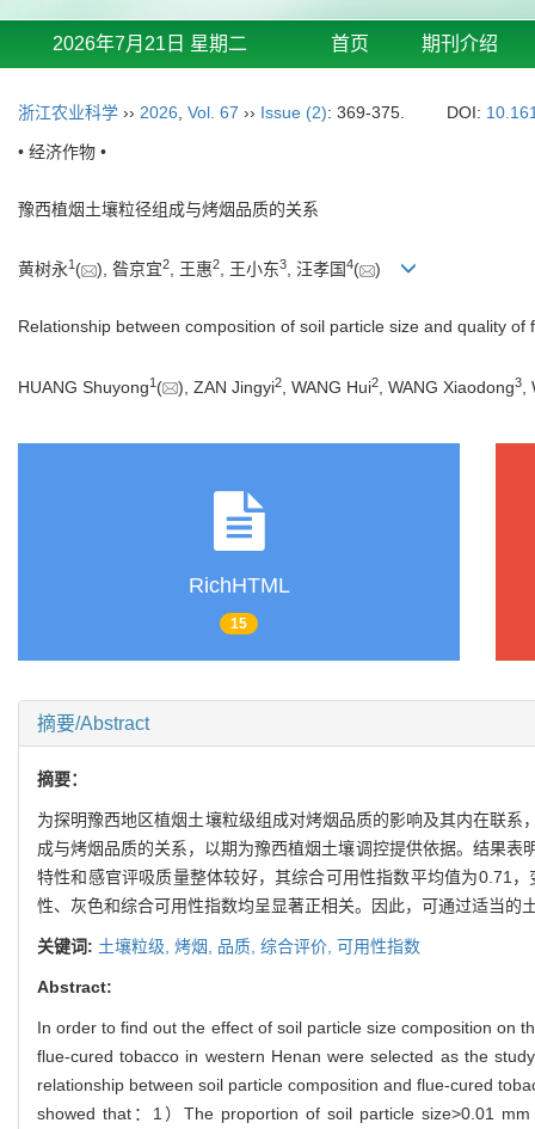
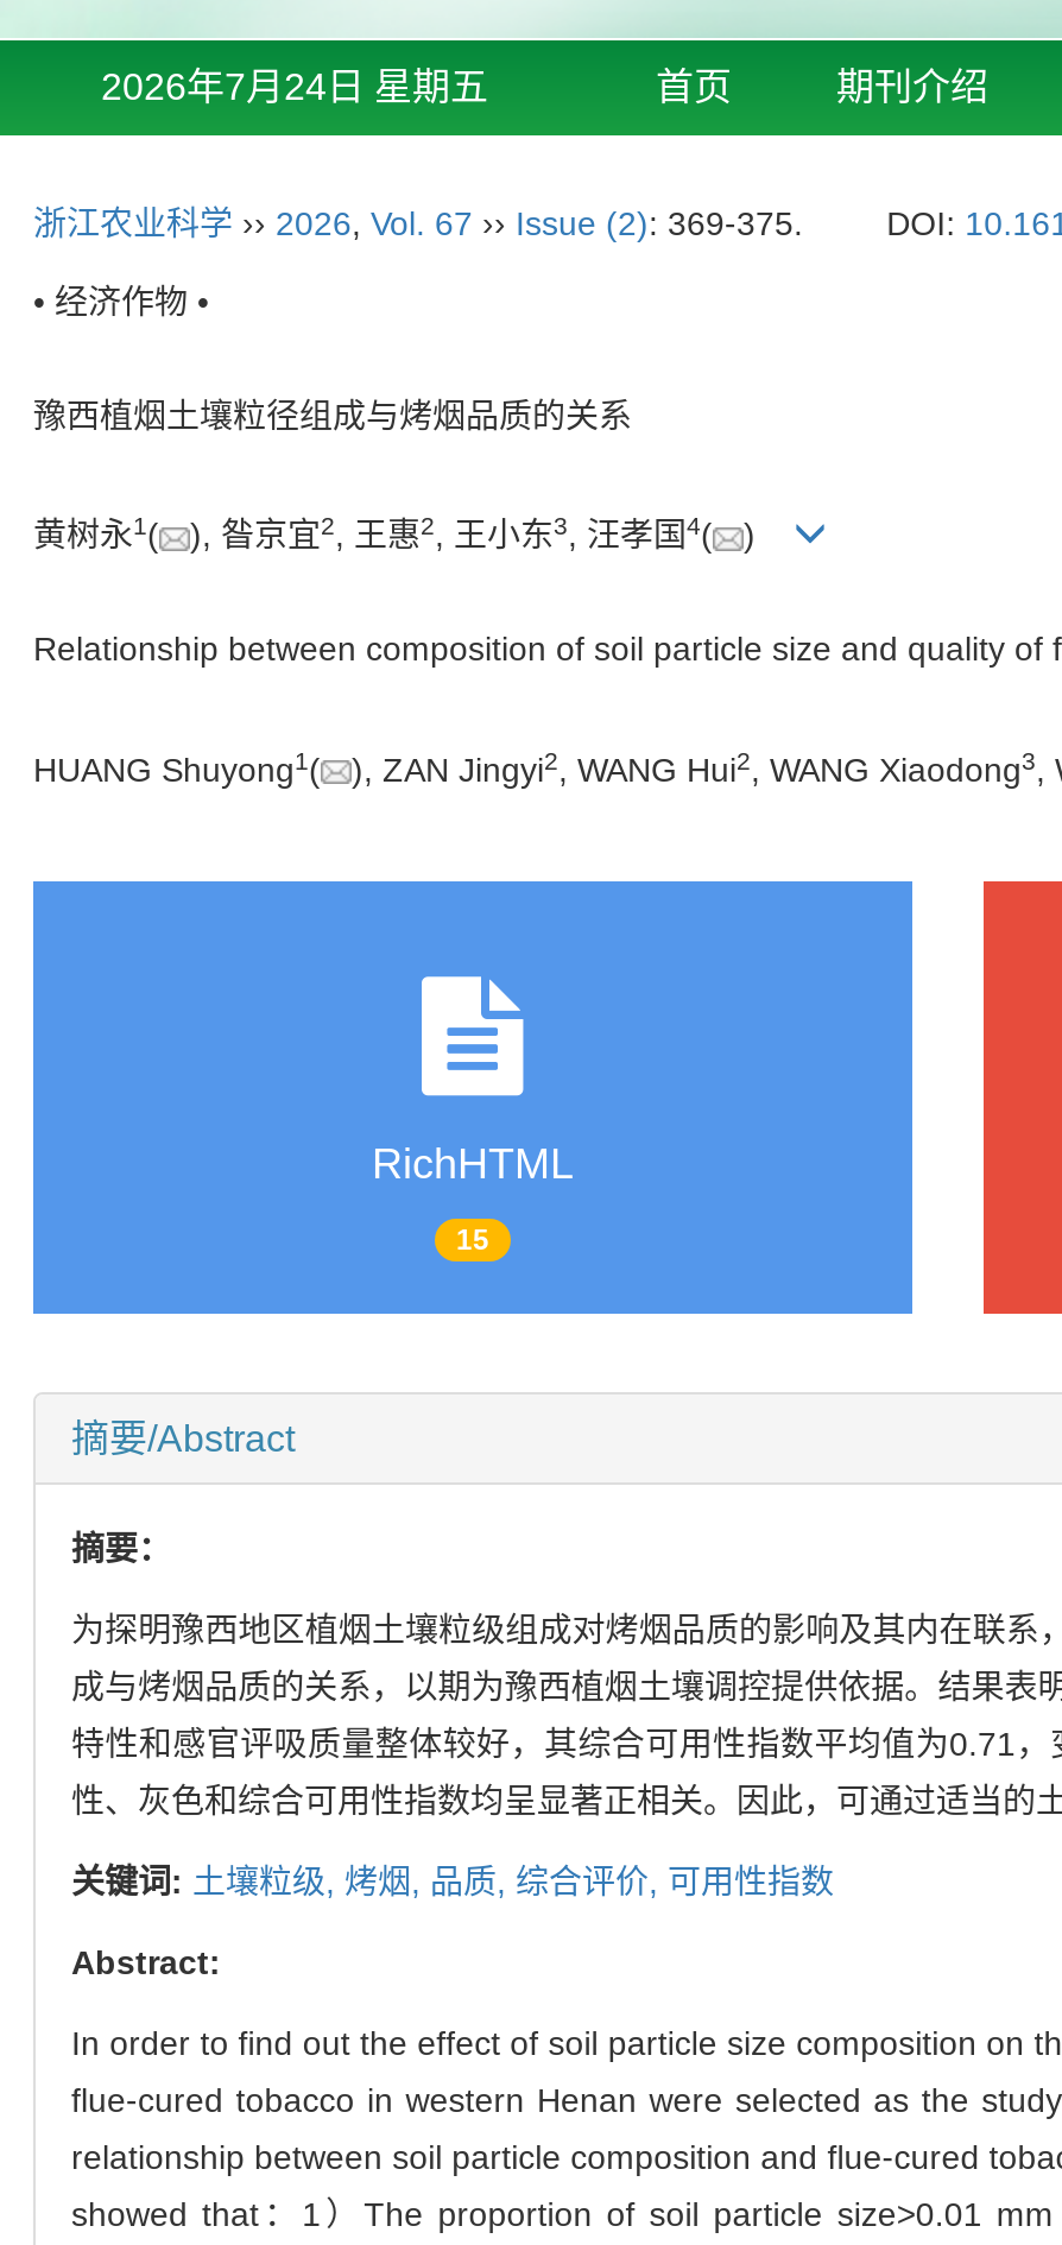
- 2026年7月21日 星期二
+ 2026年7月24日 星期五
